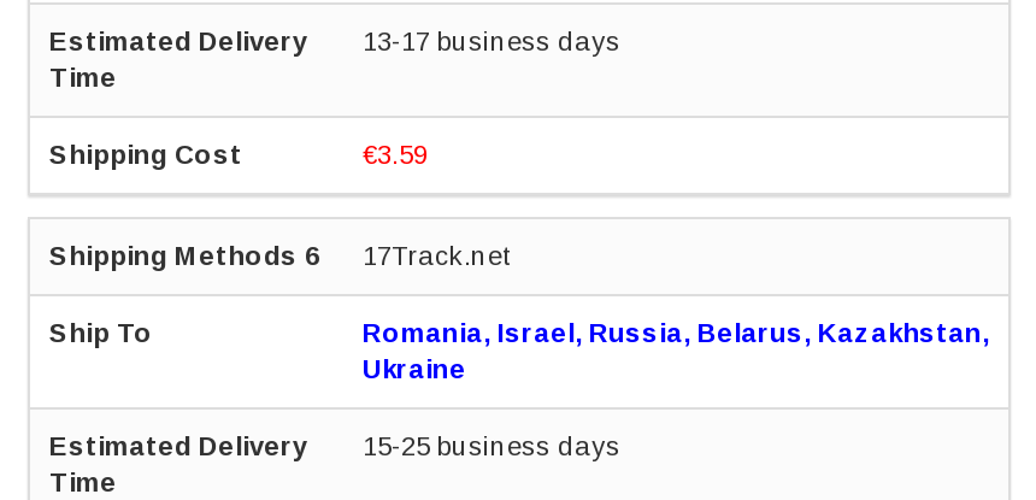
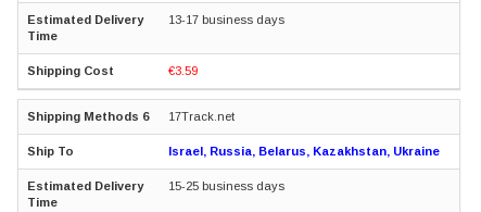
- Romania, Israel, Russia, Belarus, Kazakhstan,
- Ukraine
+ Israel, Russia, Belarus, Kazakhstan, Ukraine
